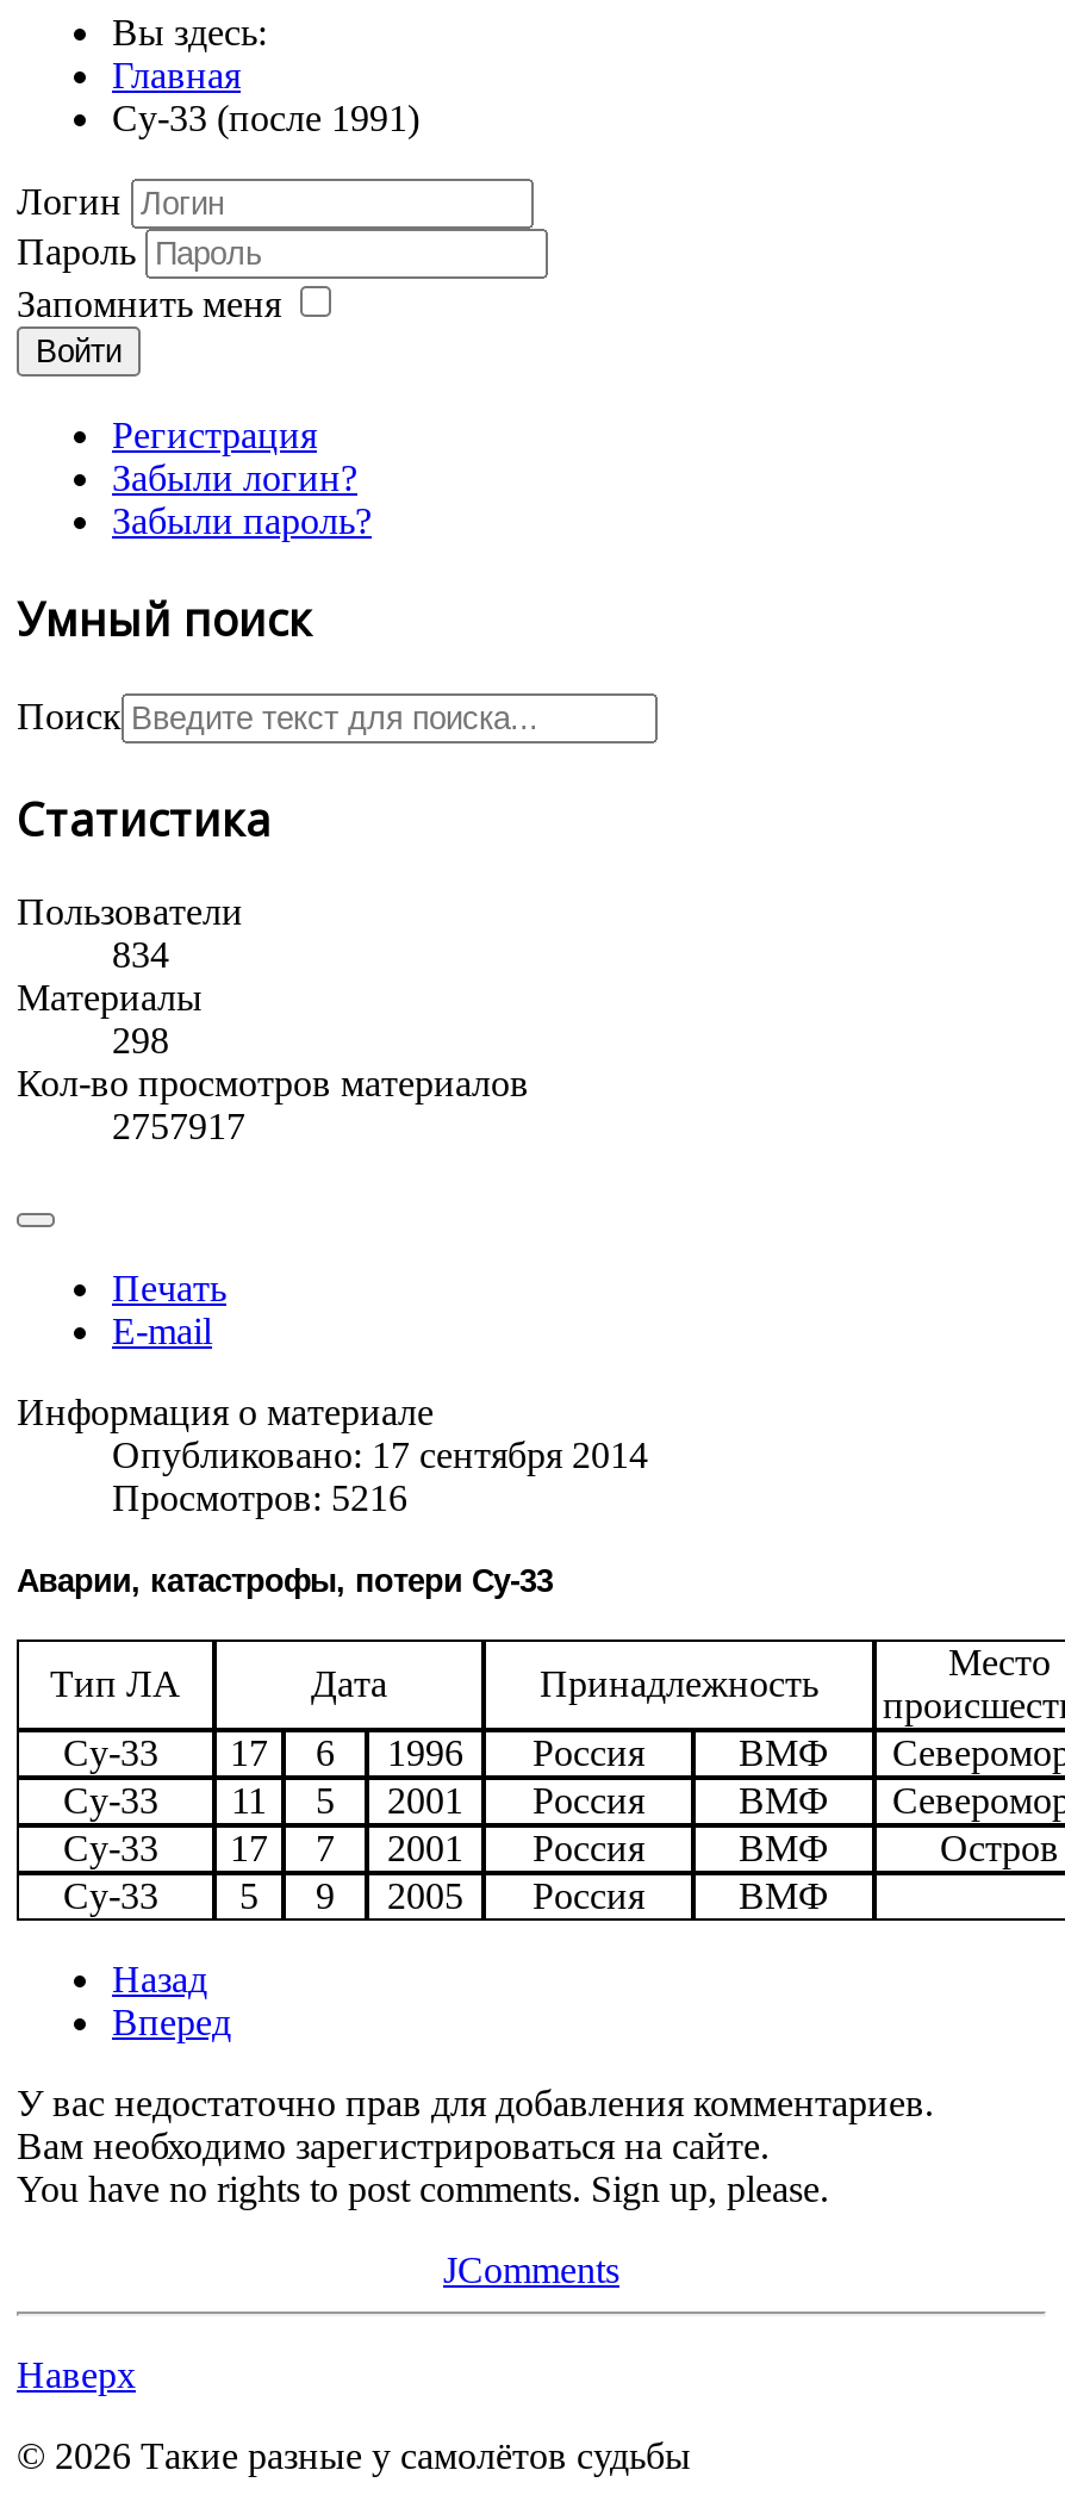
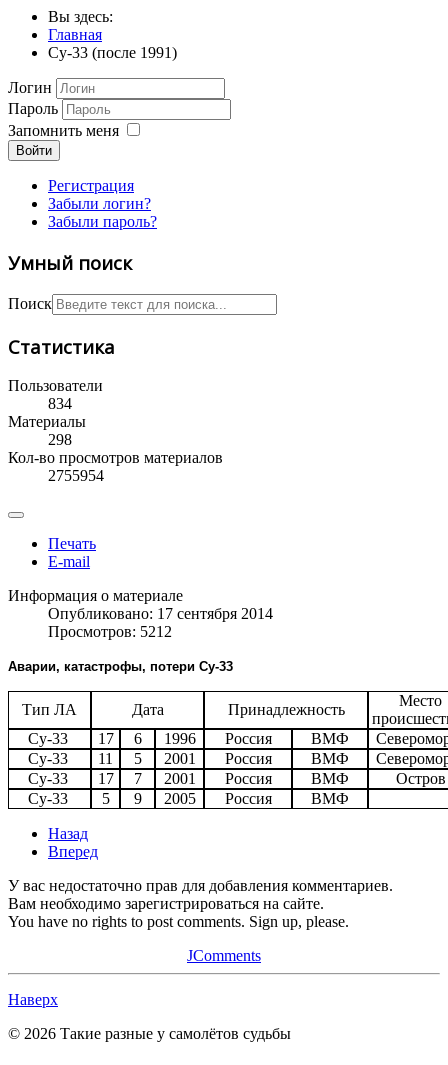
- 2757917
+ 2755954

- Просмотров: 5216
+ Просмотров: 5212
